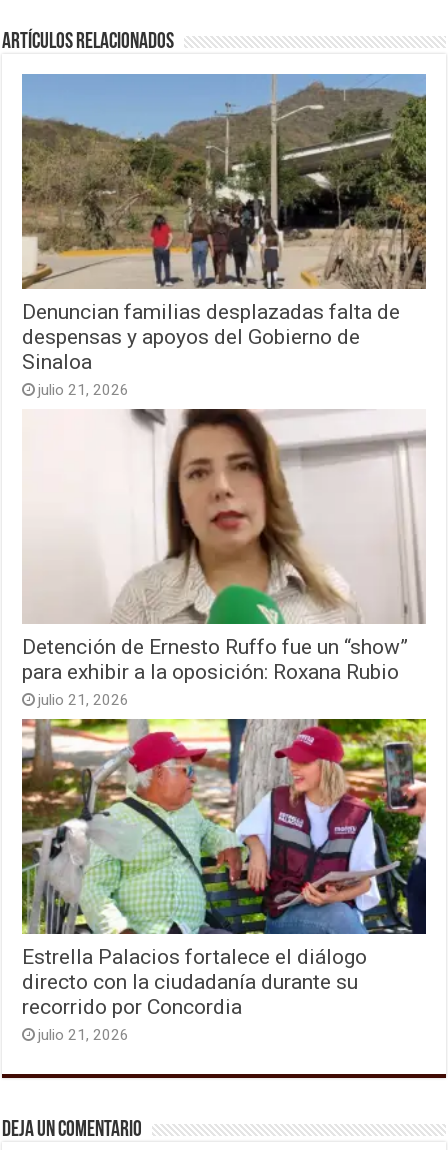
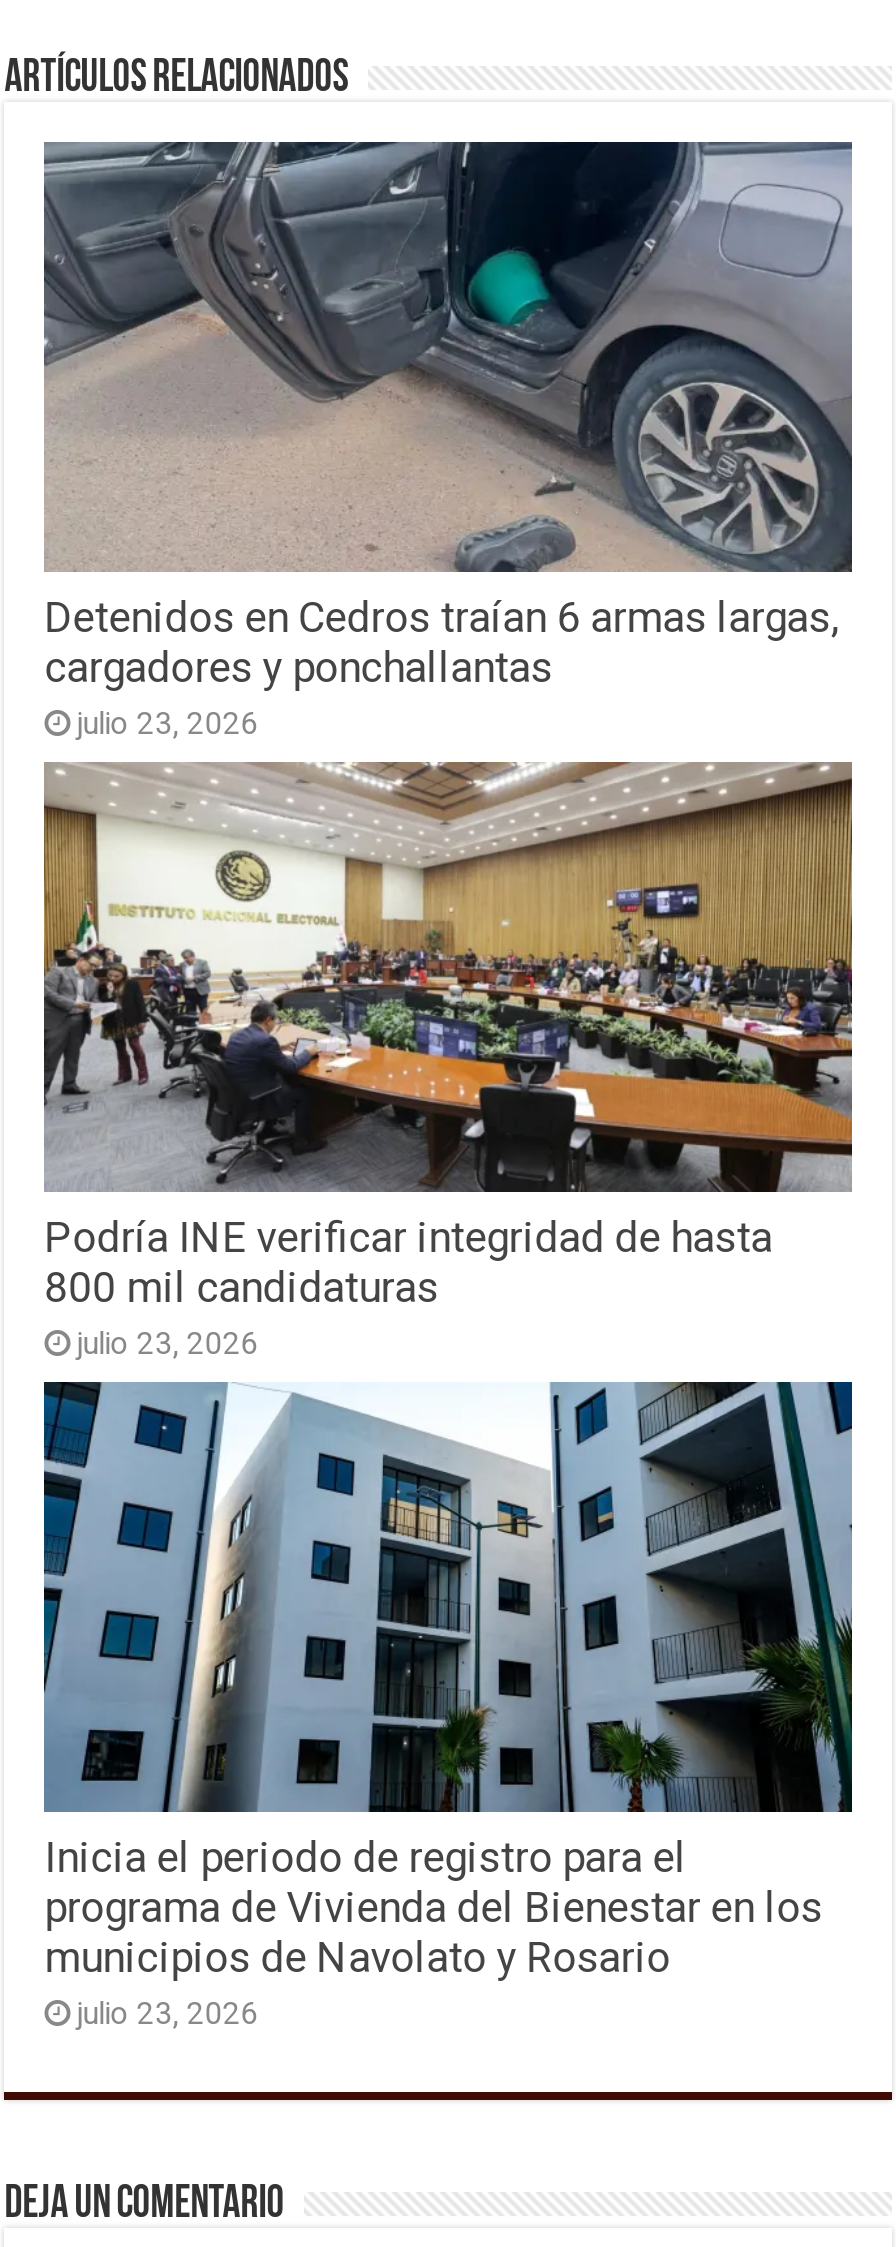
- [image]
- Denuncian familias desplazadas falta de
- despensas y apoyos del Gobierno de
- Sinaloa
- julio 21, 2026
+ [image]
+ Detenidos en Cedros traían 6 armas largas,
+ cargadores y ponchallantas
+ julio 23, 2026

- [image]
- Detención de Ernesto Ruffo fue un “show”
- para exhibir a la oposición: Roxana Rubio
- julio 21, 2026
+ [image]
+ Podría INE verificar integridad de hasta
+ 800 mil candidaturas
+ julio 23, 2026

- [image]
- Estrella Palacios fortalece el diálogo
- directo con la ciudadanía durante su
- recorrido por Concordia
- julio 21, 2026
+ [image]
+ Inicia el periodo de registro para el
+ programa de Vivienda del Bienestar en los
+ municipios de Navolato y Rosario
+ julio 23, 2026
